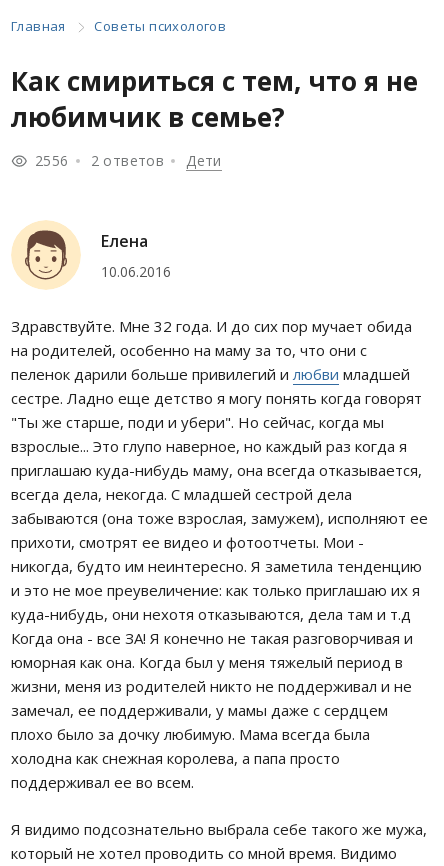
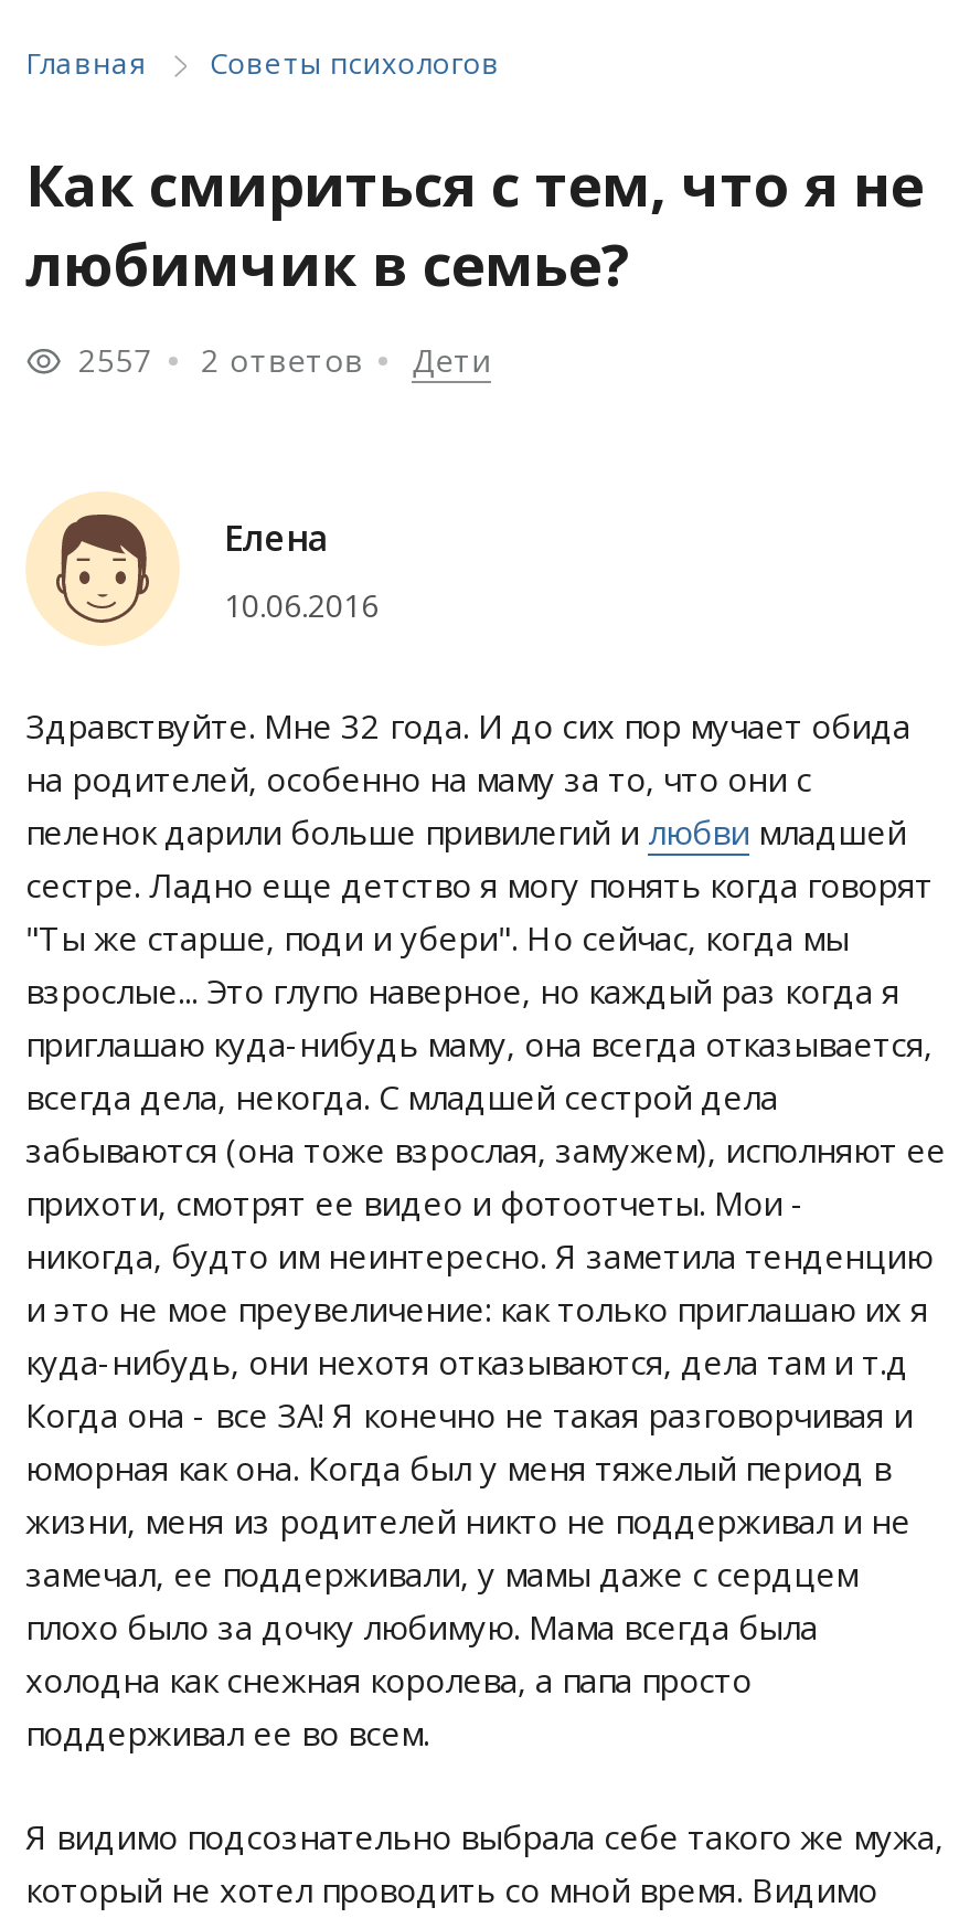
- 2556 2 ответов Дети
+ 2557 2 ответов Дети
